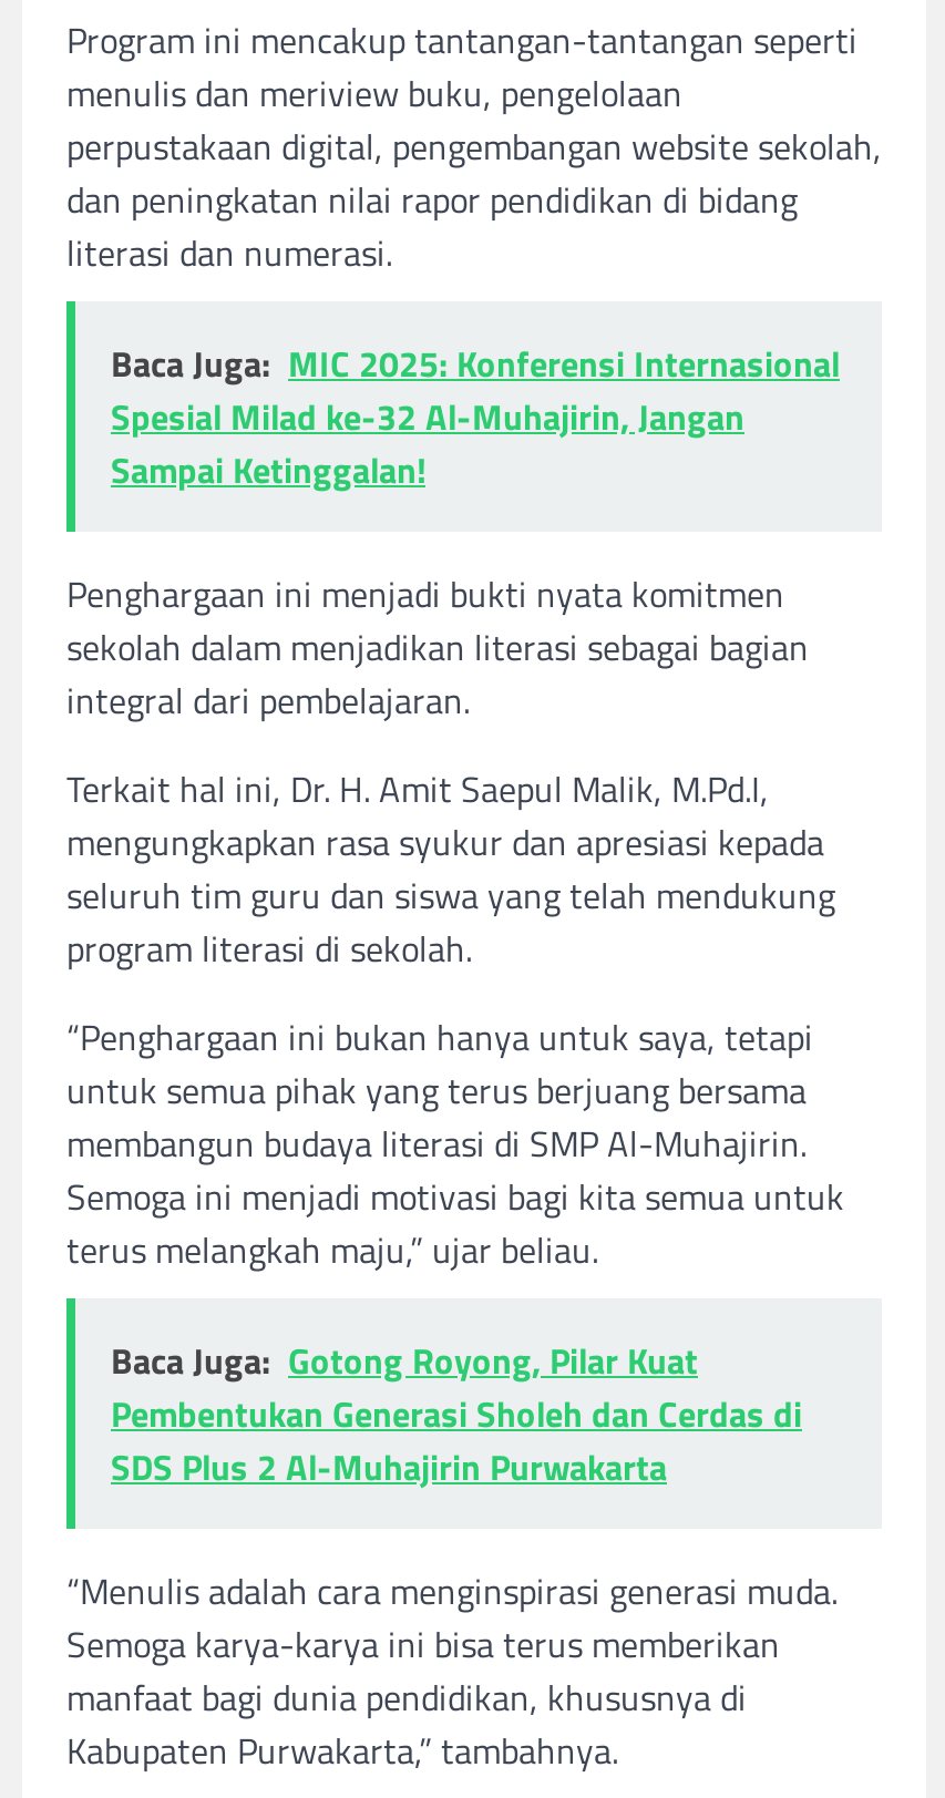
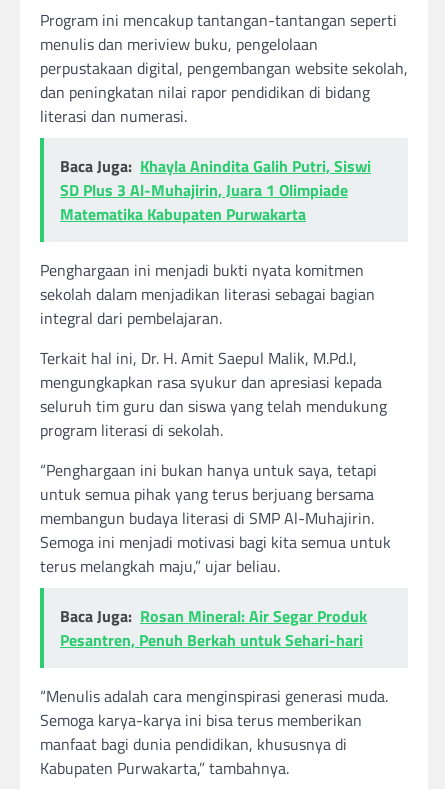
- Baca Juga: MIC 2025: Konferensi Internasional
- Spesial Milad ke-32 Al-Muhajirin, Jangan
- Sampai Ketinggalan!
+ Baca Juga: Khayla Anindita Galih Putri, Siswi
+ SD Plus 3 Al-Muhajirin, Juara 1 Olimpiade
+ Matematika Kabupaten Purwakarta

- Baca Juga: Gotong Royong, Pilar Kuat
- Pembentukan Generasi Sholeh dan Cerdas di
- SDS Plus 2 Al-Muhajirin Purwakarta
+ Baca Juga: Rosan Mineral: Air Segar Produk
+ Pesantren, Penuh Berkah untuk Sehari-hari
